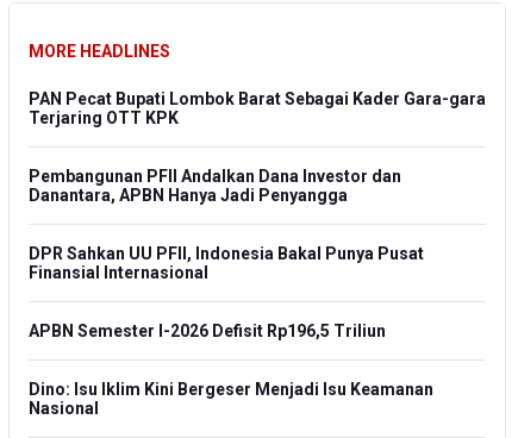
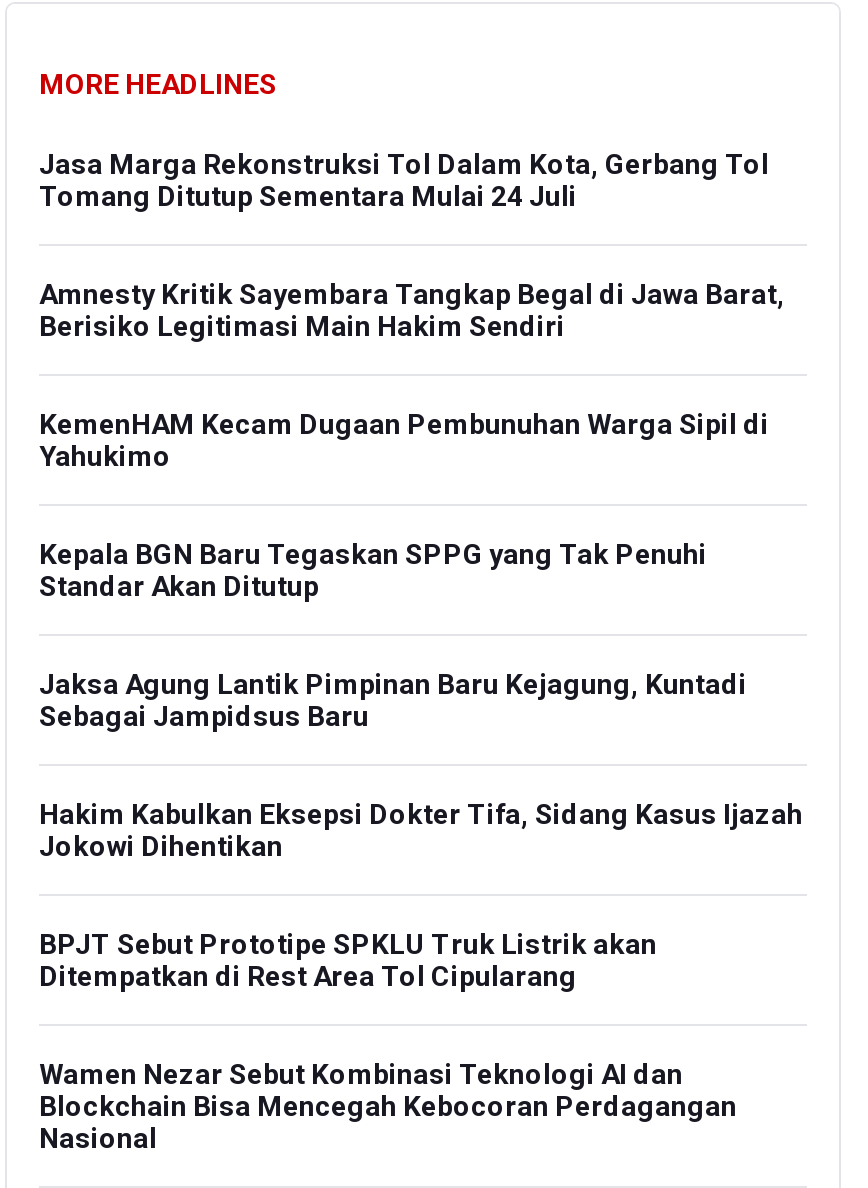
- PAN Pecat Bupati Lombok Barat Sebagai Kader Gara-gara
- Terjaring OTT KPK
- Pembangunan PFII Andalkan Dana Investor dan
- Danantara, APBN Hanya Jadi Penyangga
- DPR Sahkan UU PFII, Indonesia Bakal Punya Pusat
- Finansial Internasional
- APBN Semester I-2026 Defisit Rp196,5 Triliun
- Dino: Isu Iklim Kini Bergeser Menjadi Isu Keamanan
+ Jasa Marga Rekonstruksi Tol Dalam Kota, Gerbang Tol
+ Tomang Ditutup Sementara Mulai 24 Juli
+ Amnesty Kritik Sayembara Tangkap Begal di Jawa Barat,
+ Berisiko Legitimasi Main Hakim Sendiri
+ KemenHAM Kecam Dugaan Pembunuhan Warga Sipil di
+ Yahukimo
+ Kepala BGN Baru Tegaskan SPPG yang Tak Penuhi
+ Standar Akan Ditutup
+ Jaksa Agung Lantik Pimpinan Baru Kejagung, Kuntadi
+ Sebagai Jampidsus Baru
+ Hakim Kabulkan Eksepsi Dokter Tifa, Sidang Kasus Ijazah
+ Jokowi Dihentikan
+ BPJT Sebut Prototipe SPKLU Truk Listrik akan
+ Ditempatkan di Rest Area Tol Cipularang
+ Wamen Nezar Sebut Kombinasi Teknologi AI dan
+ Blockchain Bisa Mencegah Kebocoran Perdagangan
